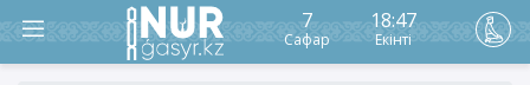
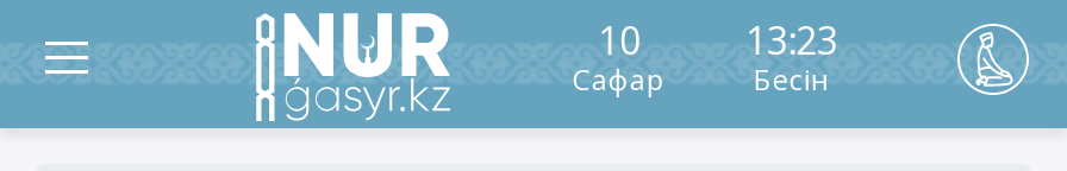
- 7
+ 10

- 18:47
- Екінті
+ 13:23
+ Бесін
